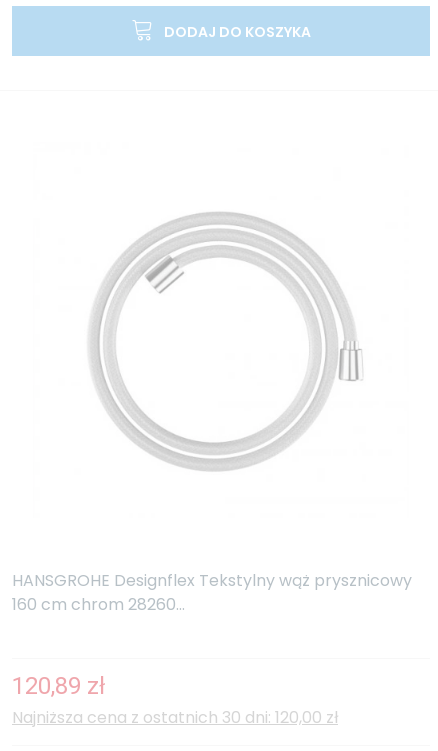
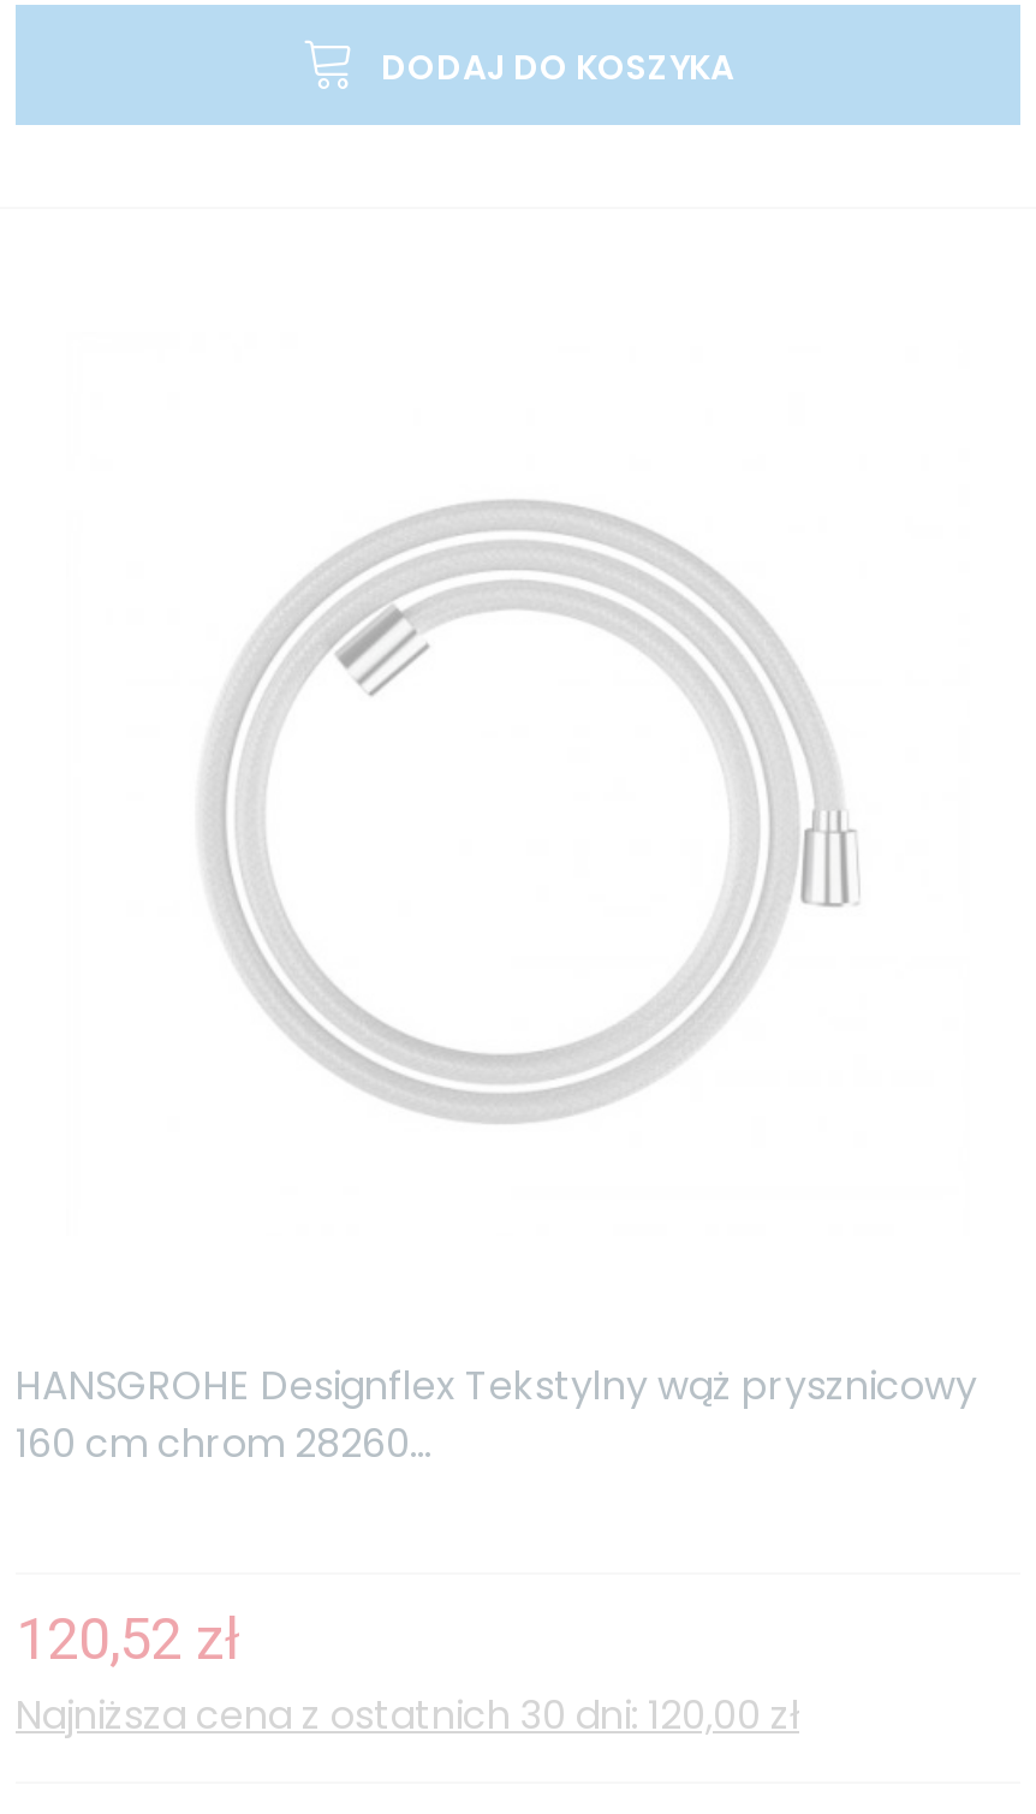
- 120,89 zł
+ 120,52 zł
